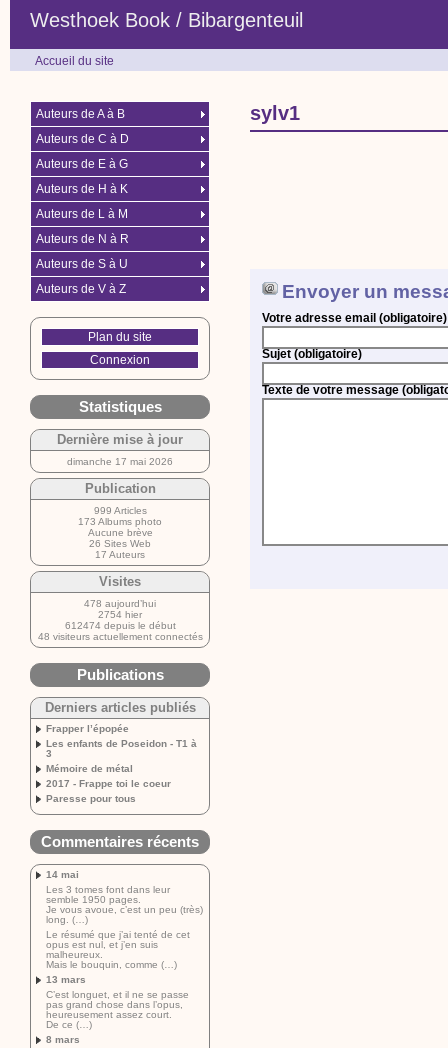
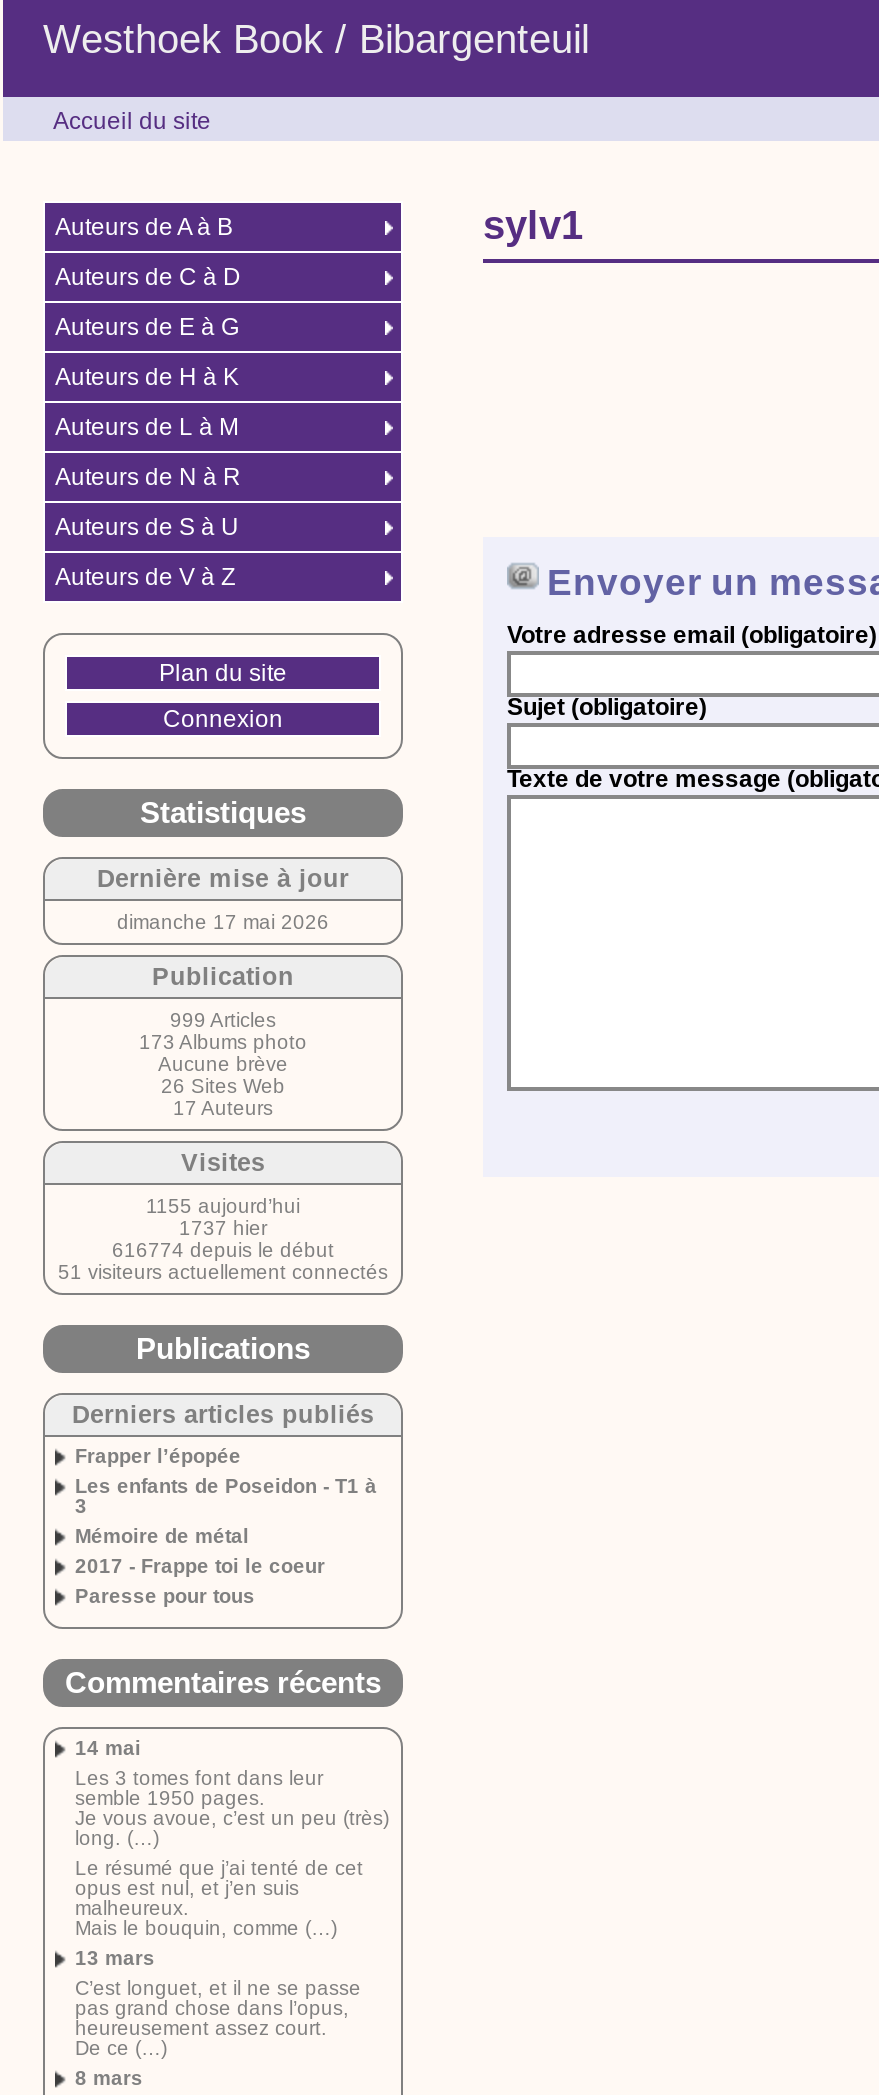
- 478 aujourd’hui
+ 1155 aujourd’hui

- 2754 hier
+ 1737 hier

- 612474 depuis le début
+ 616774 depuis le début

- 48 visiteurs actuellement connectés
+ 51 visiteurs actuellement connectés
